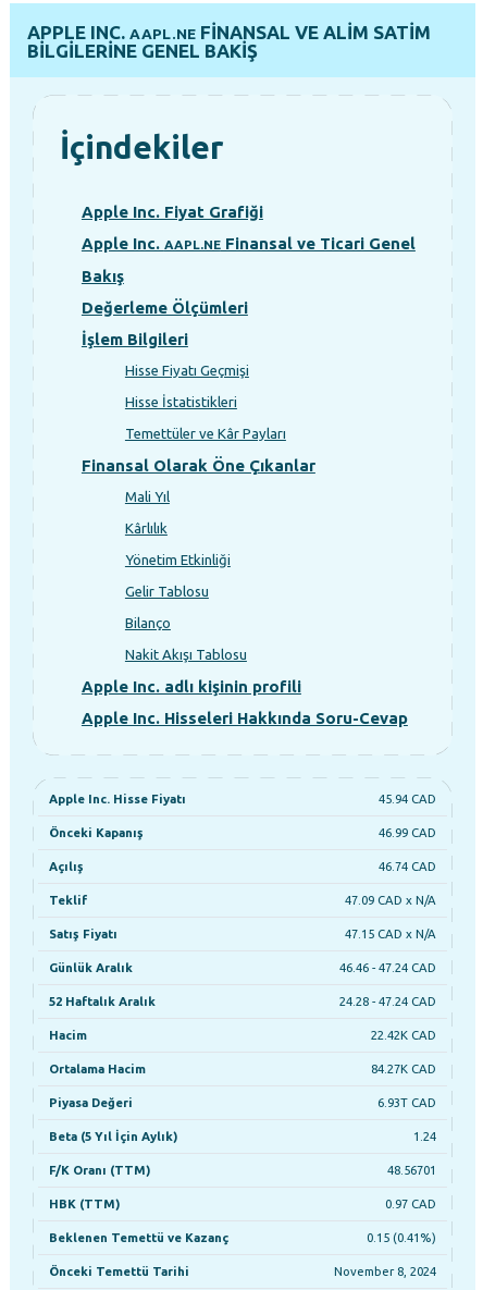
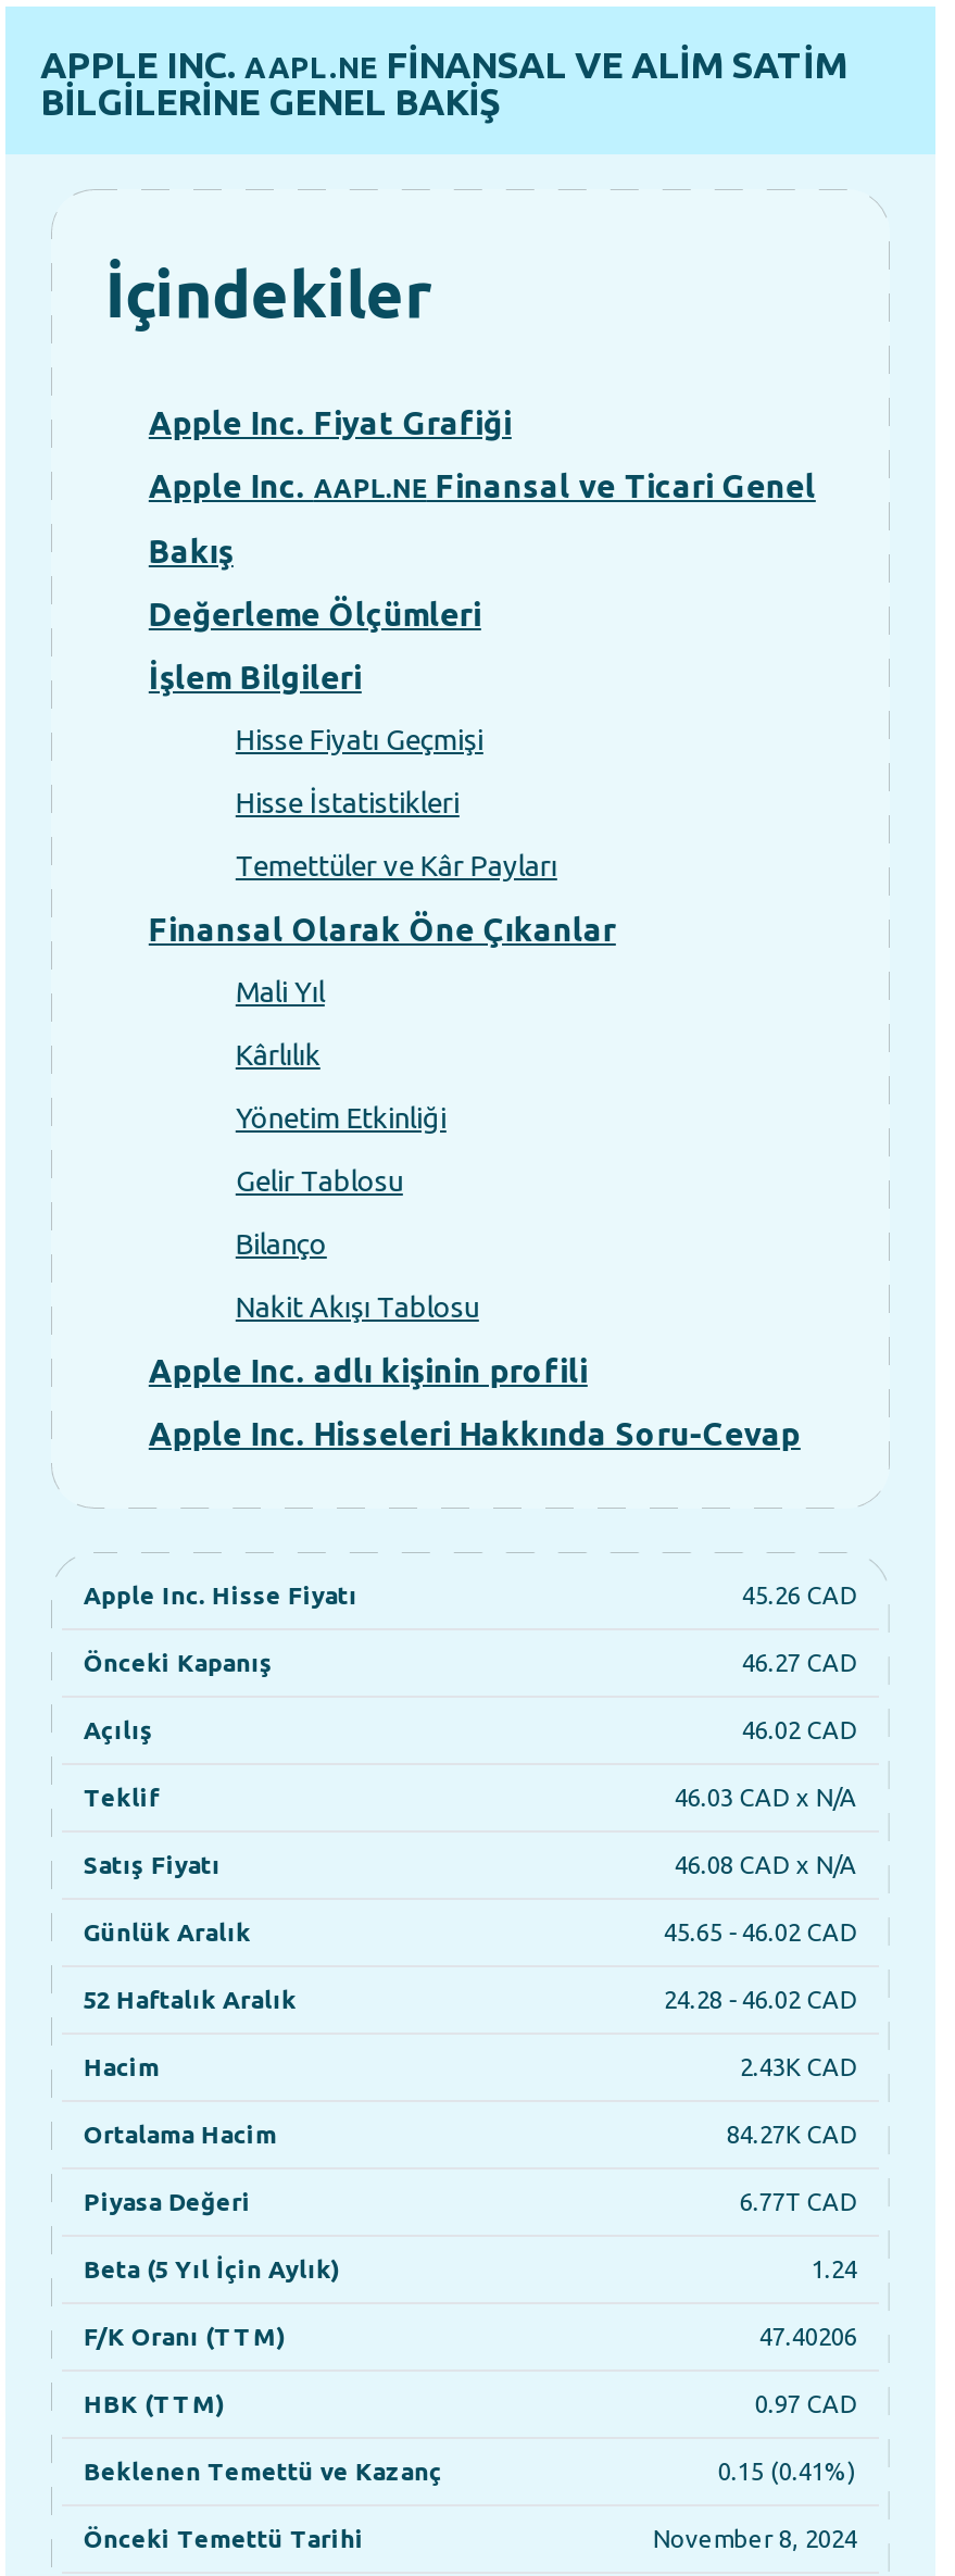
- 45.94 CAD
+ 45.26 CAD

- 46.99 CAD
+ 46.27 CAD

- 46.74 CAD
+ 46.02 CAD

- 47.09 CAD x N/A
+ 46.03 CAD x N/A

- 47.15 CAD x N/A
+ 46.08 CAD x N/A

- 46.46 - 47.24 CAD
+ 45.65 - 46.02 CAD

- 24.28 - 47.24 CAD
+ 24.28 - 46.02 CAD

- 22.42K CAD
+ 2.43K CAD

- 6.93T CAD
+ 6.77T CAD

- 48.56701
+ 47.40206
